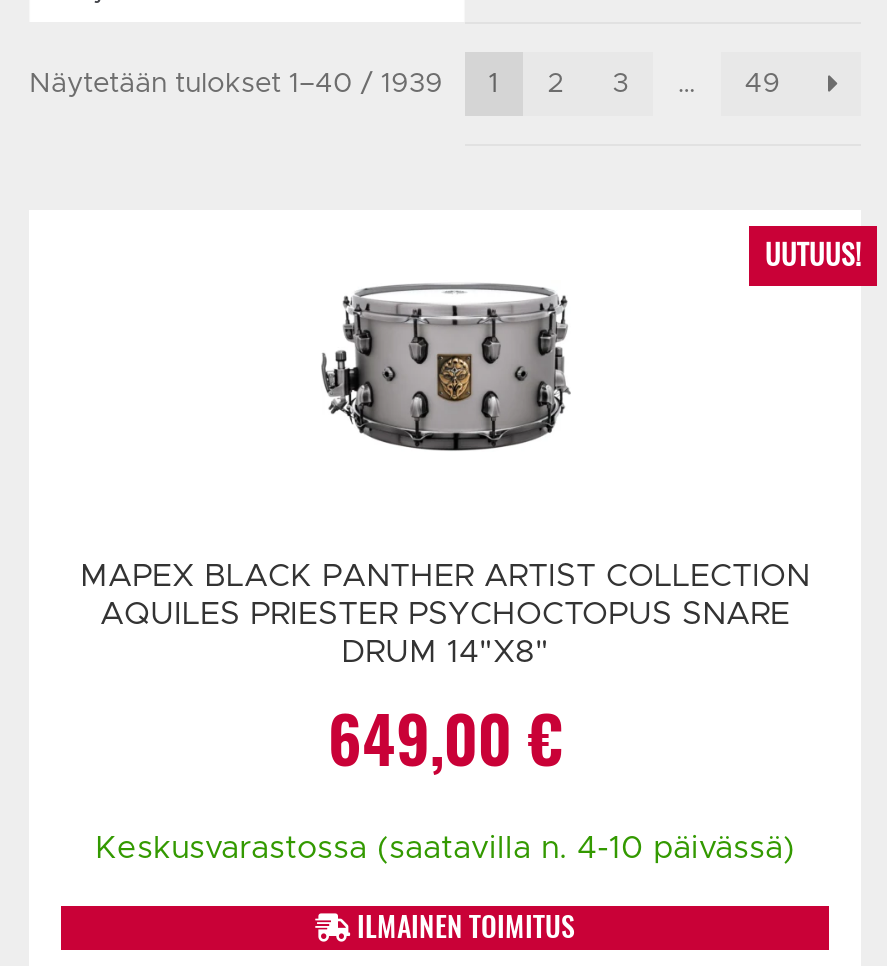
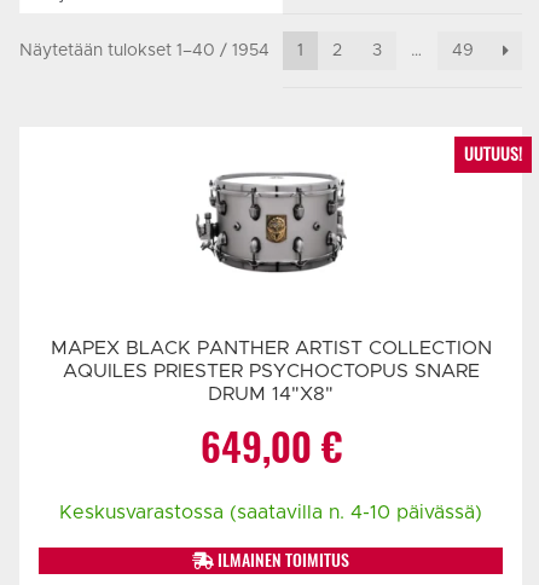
- Näytetään tulokset 1–40 / 1939
+ Näytetään tulokset 1–40 / 1954
